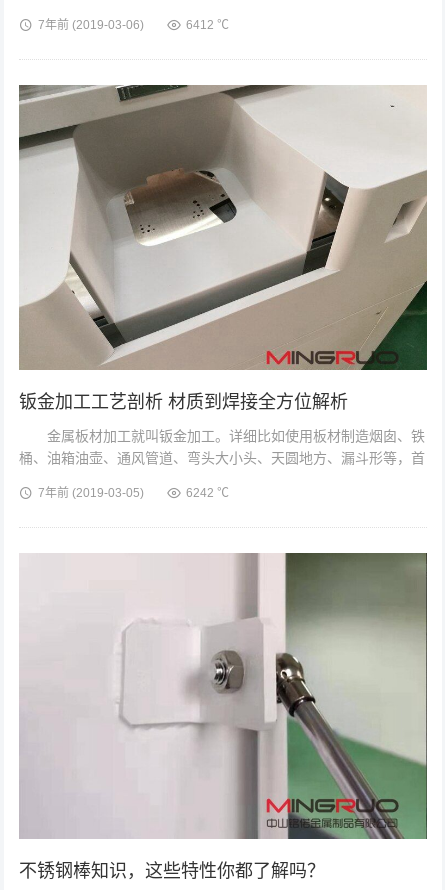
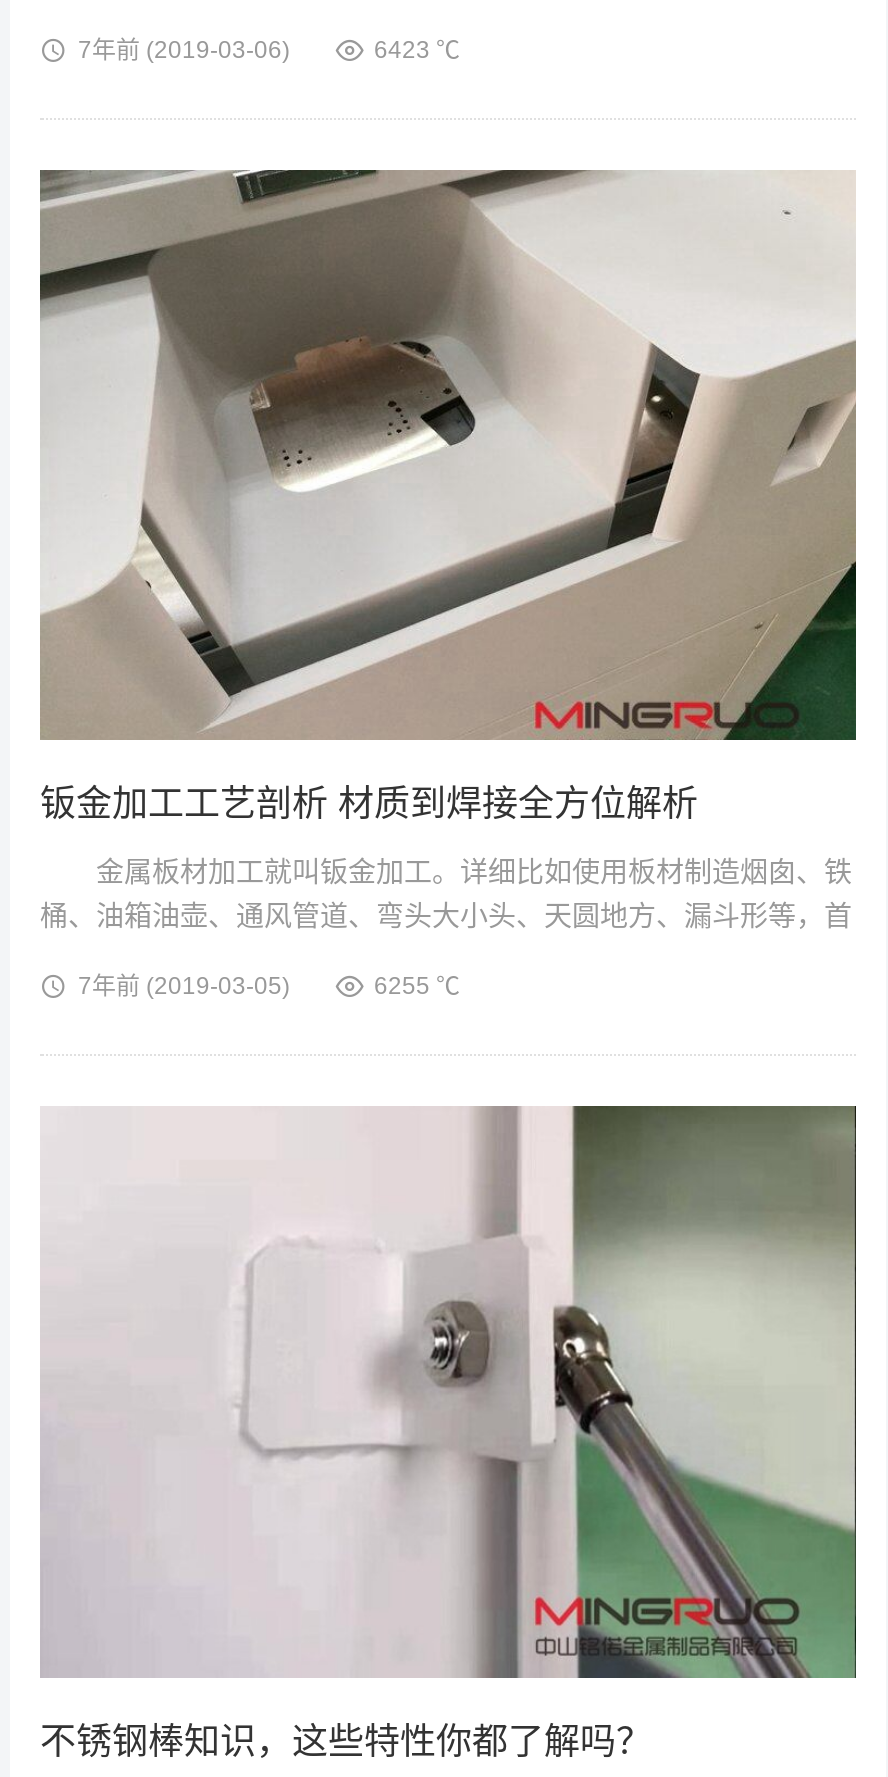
- 6412 ℃
+ 6423 ℃

- 6242 ℃
+ 6255 ℃
